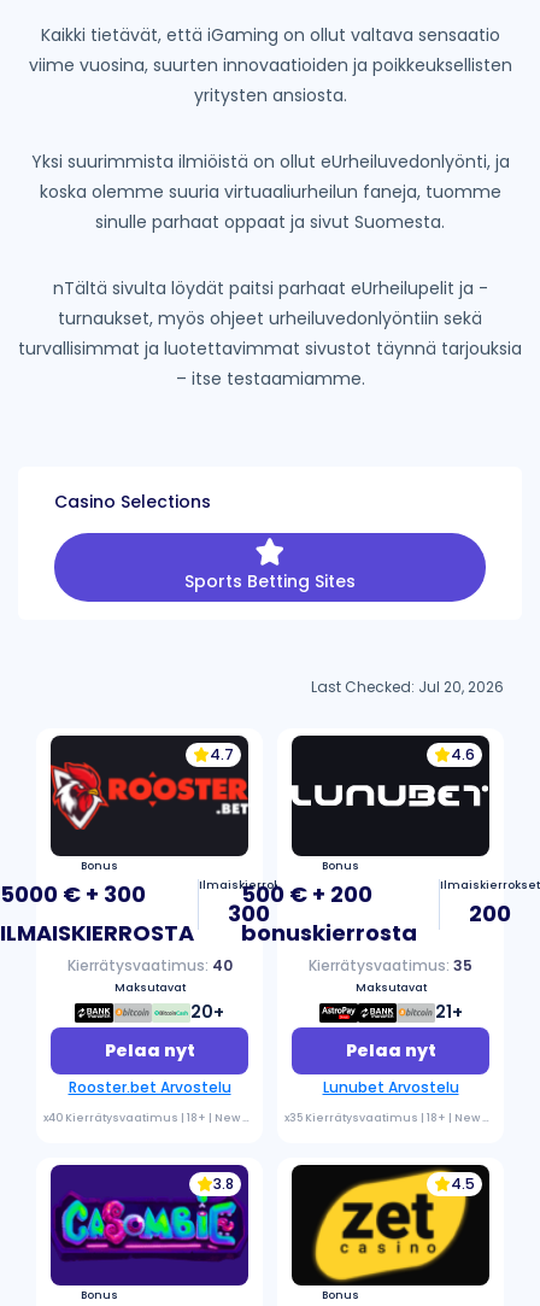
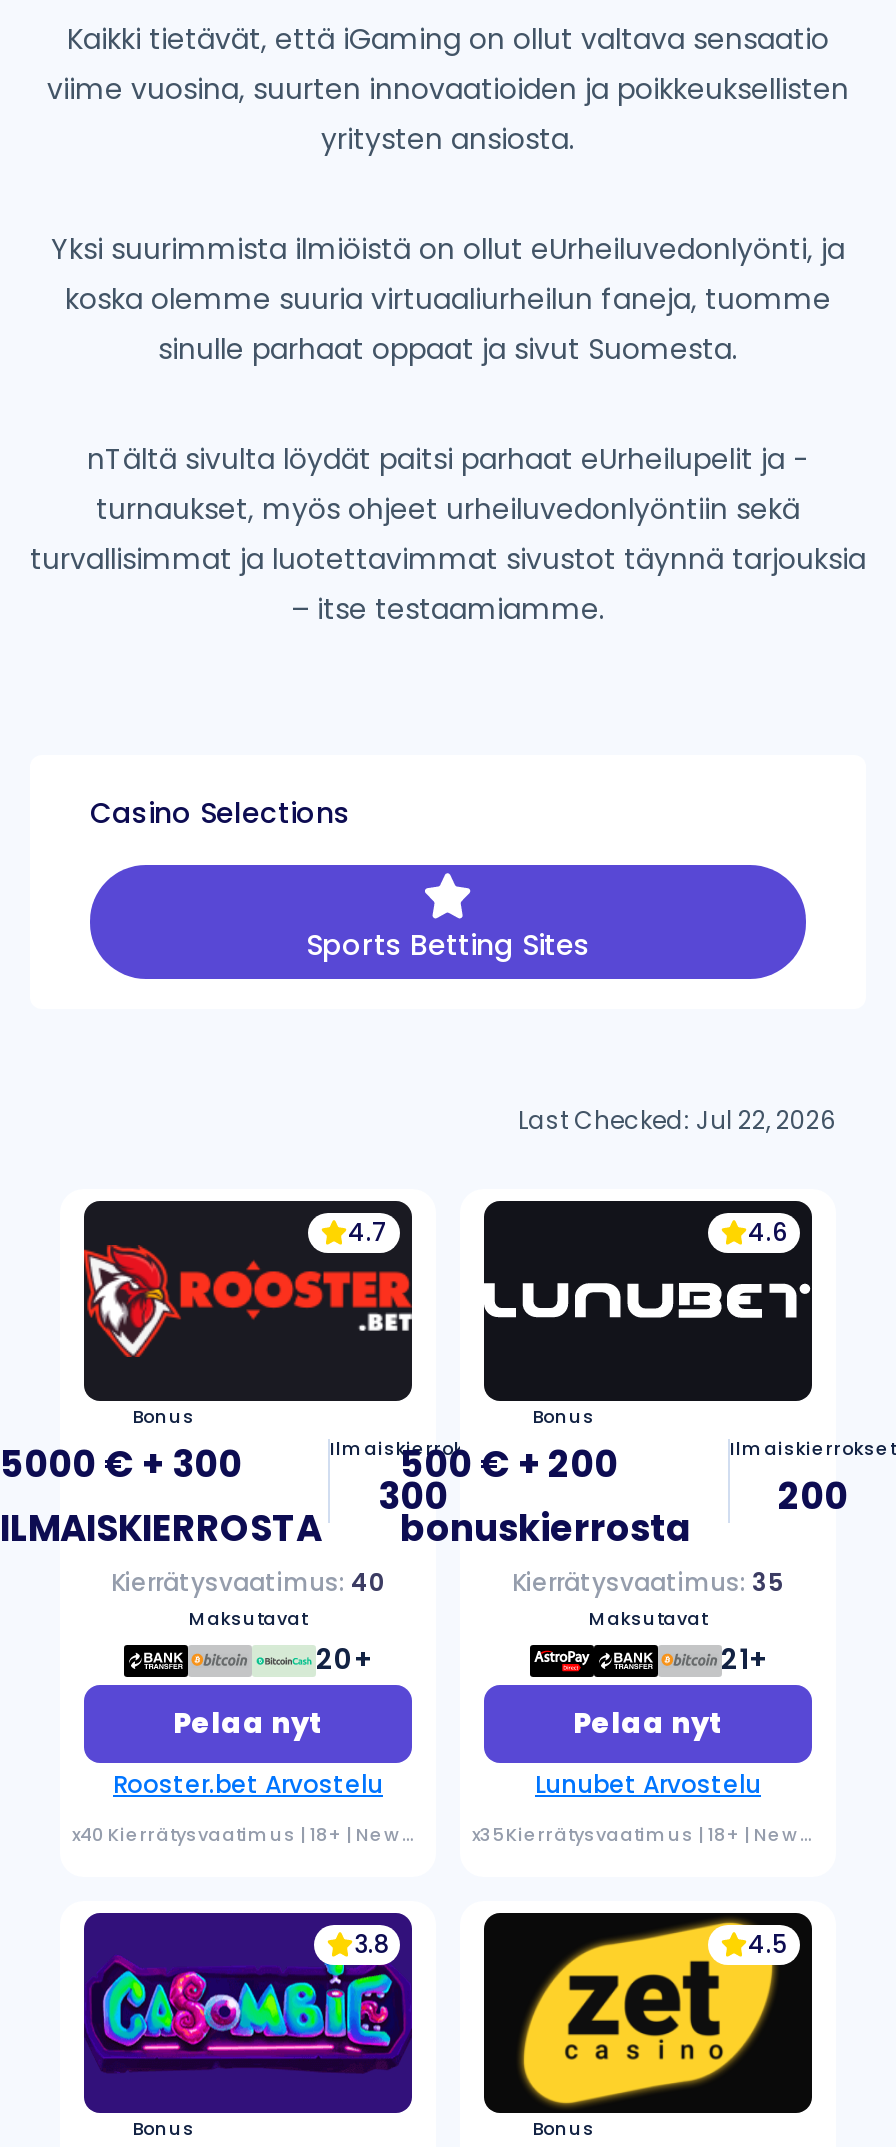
- Last Checked: Jul 20, 2026
+ Last Checked: Jul 22, 2026
